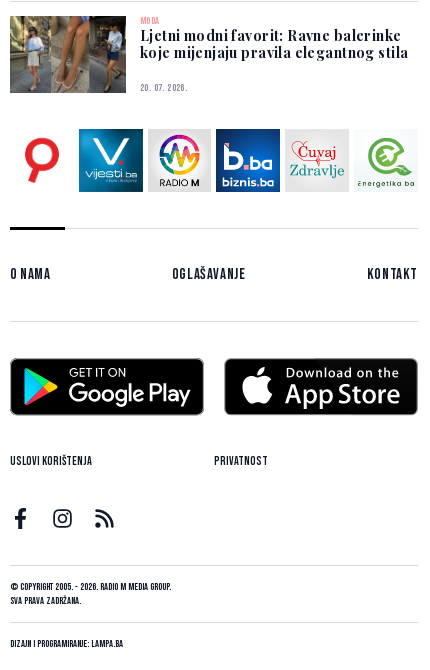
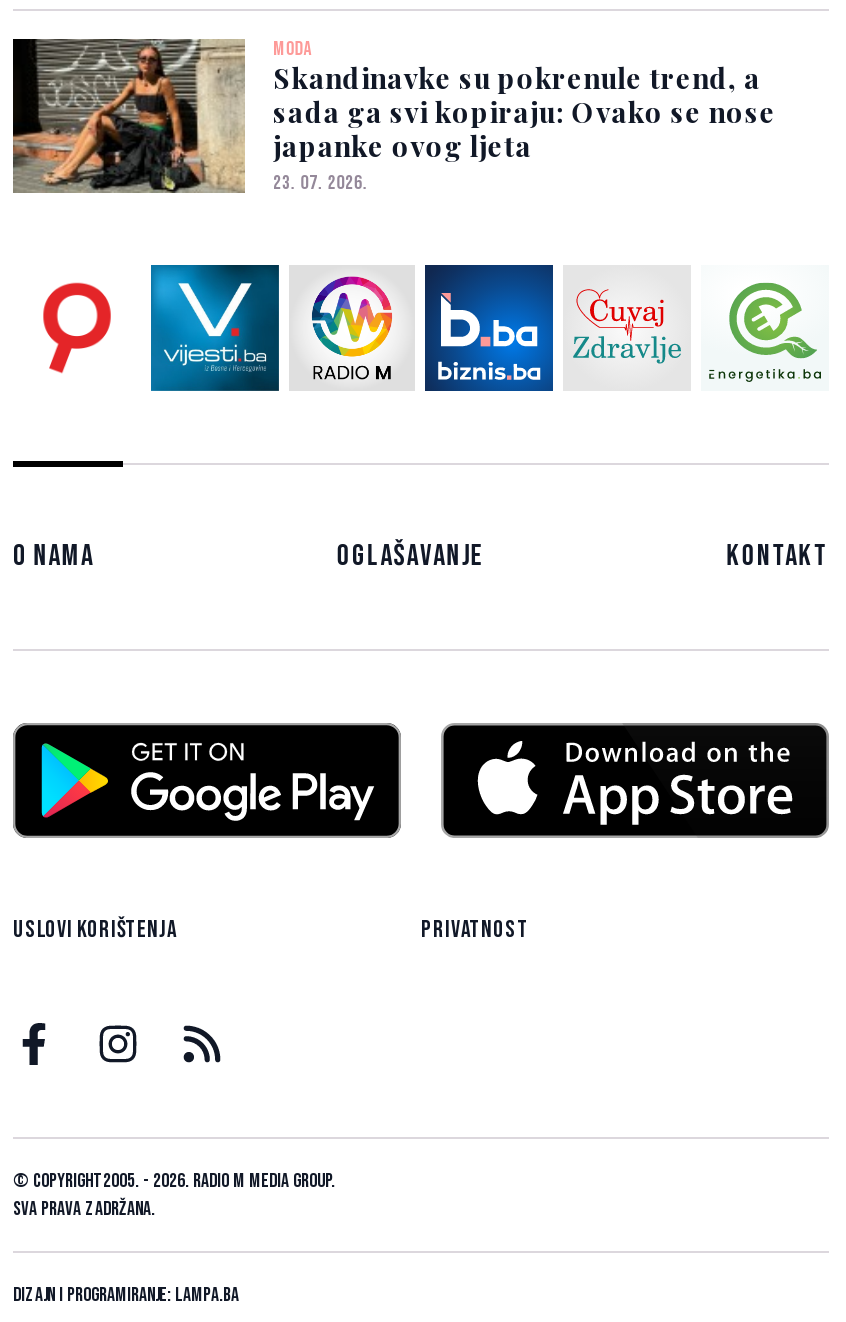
- [image]
- Ljetni modni favorit: Ravne balerinke
- koje mijenjaju pravila elegantnog stila
- 20. 07. 2026.
+ [image]
+ Skandinavke su pokrenule trend, a
+ sada ga svi kopiraju: Ovako se nose
+ japanke ovog ljeta
+ 23. 07. 2026.
